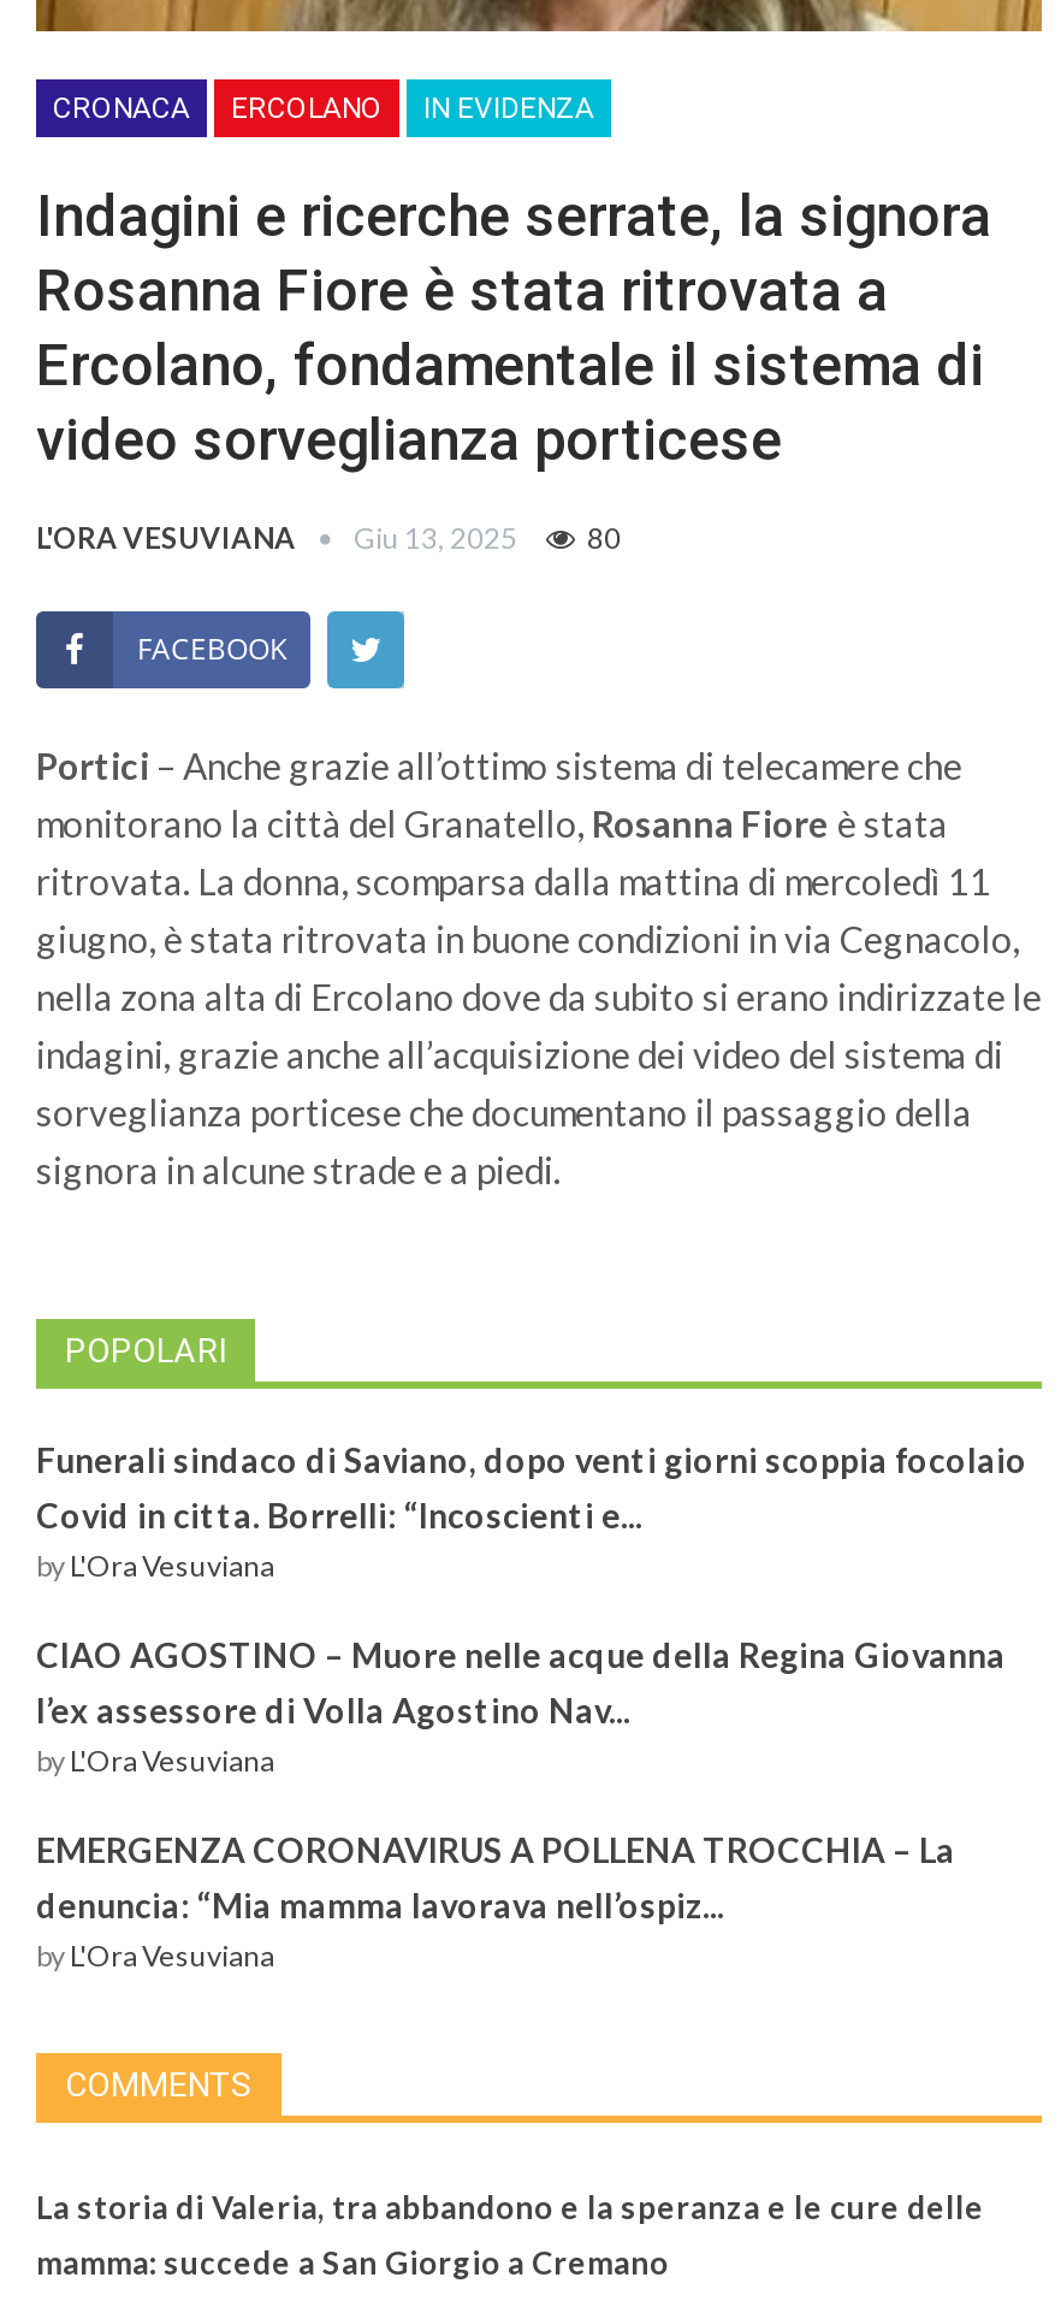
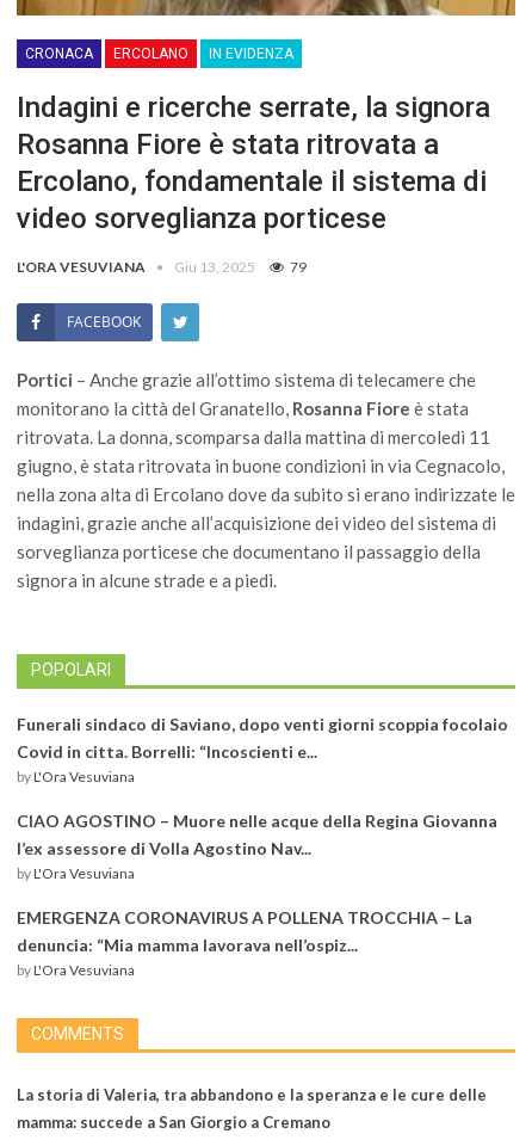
- L'ORA VESUVIANA Giu 13, 2025 80
+ L'ORA VESUVIANA Giu 13, 2025 79
